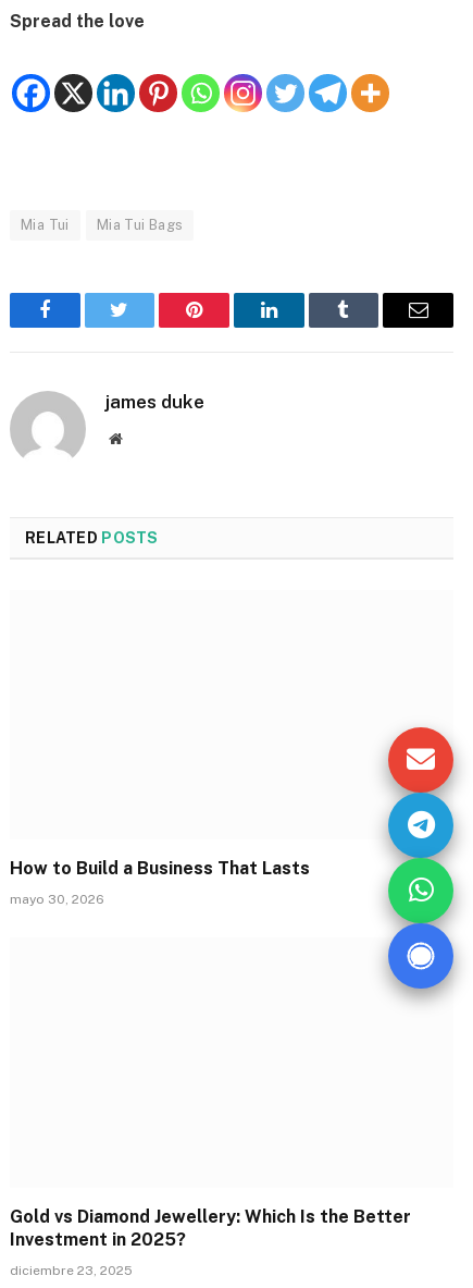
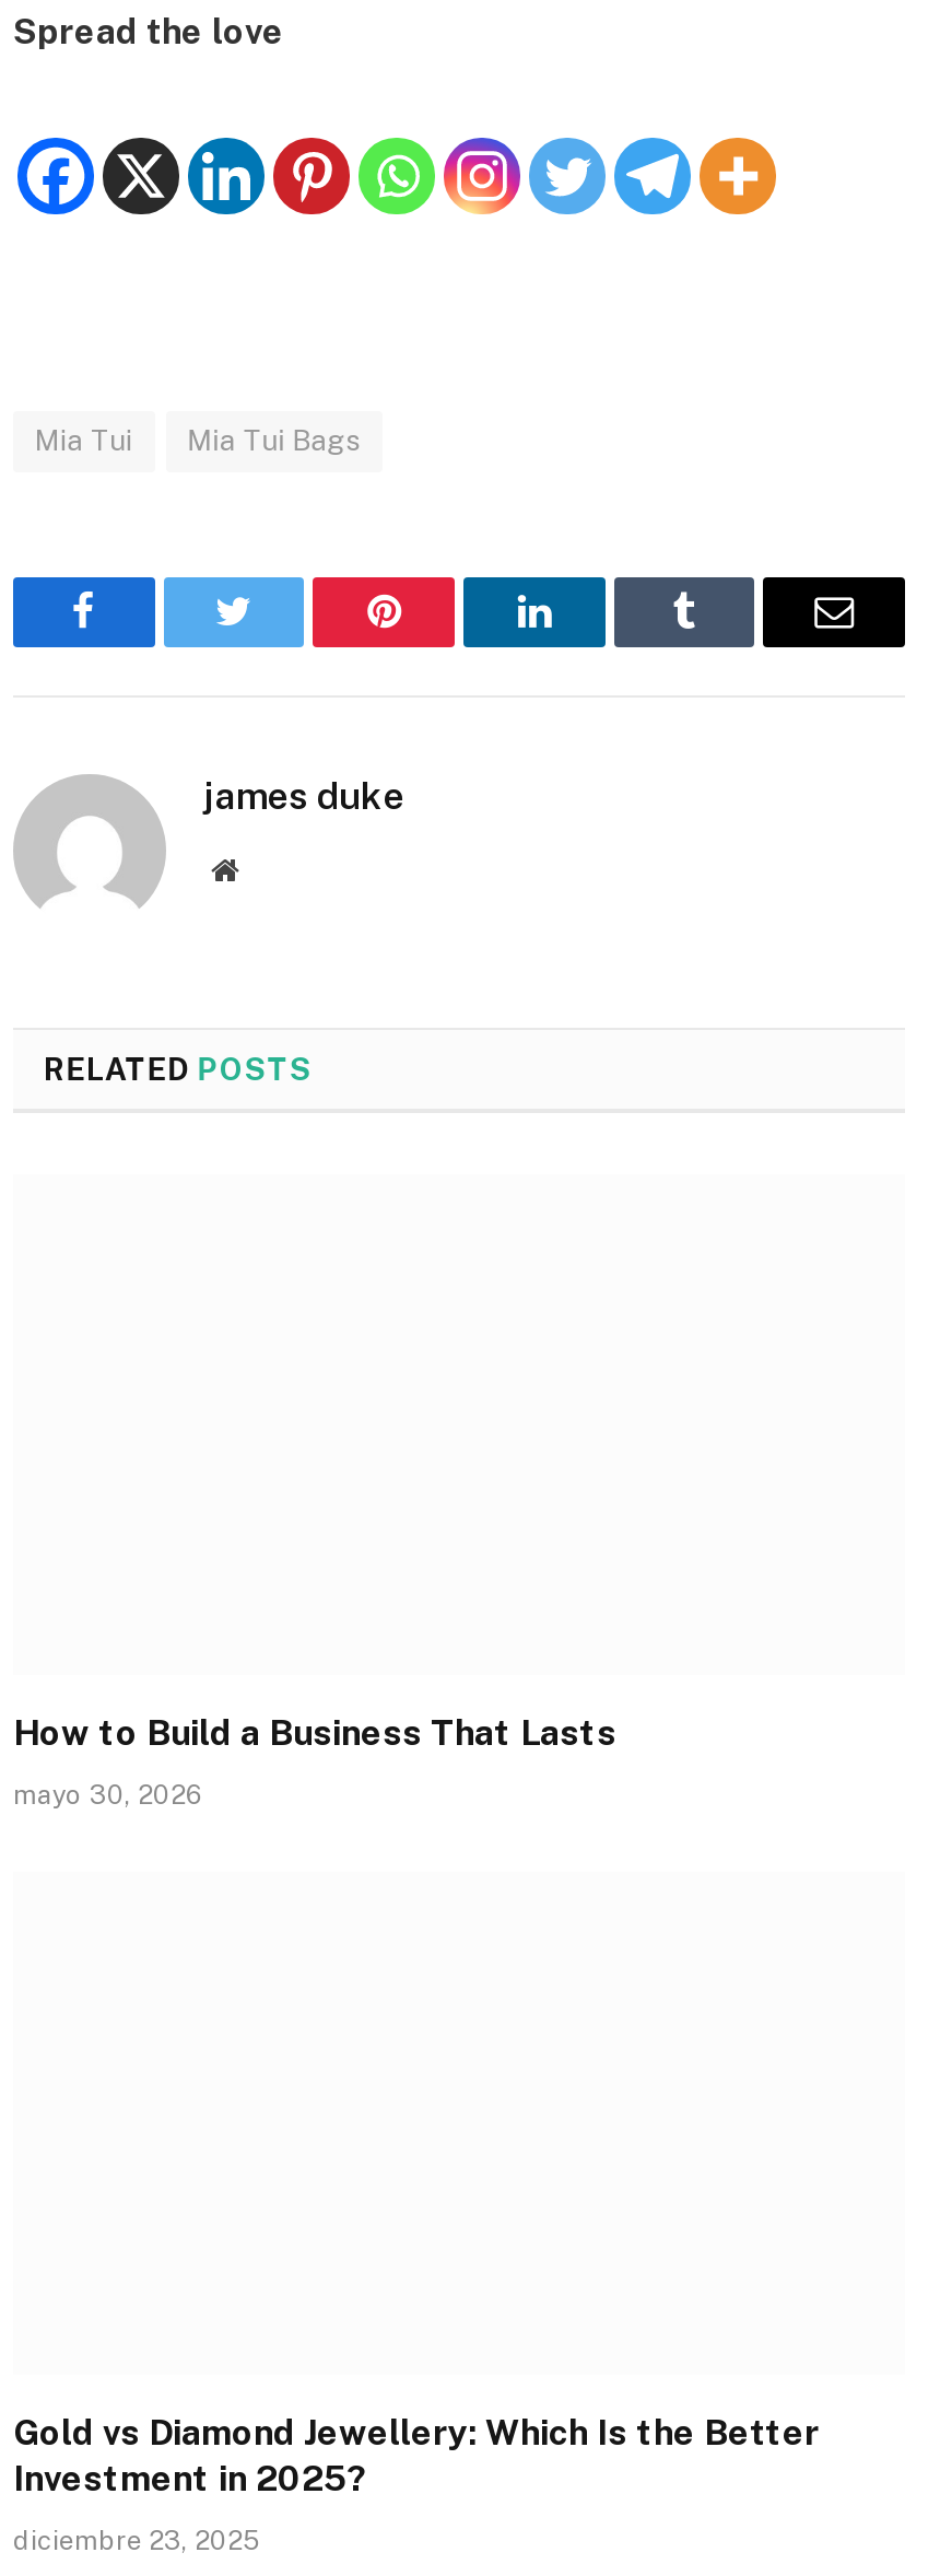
- [image]
